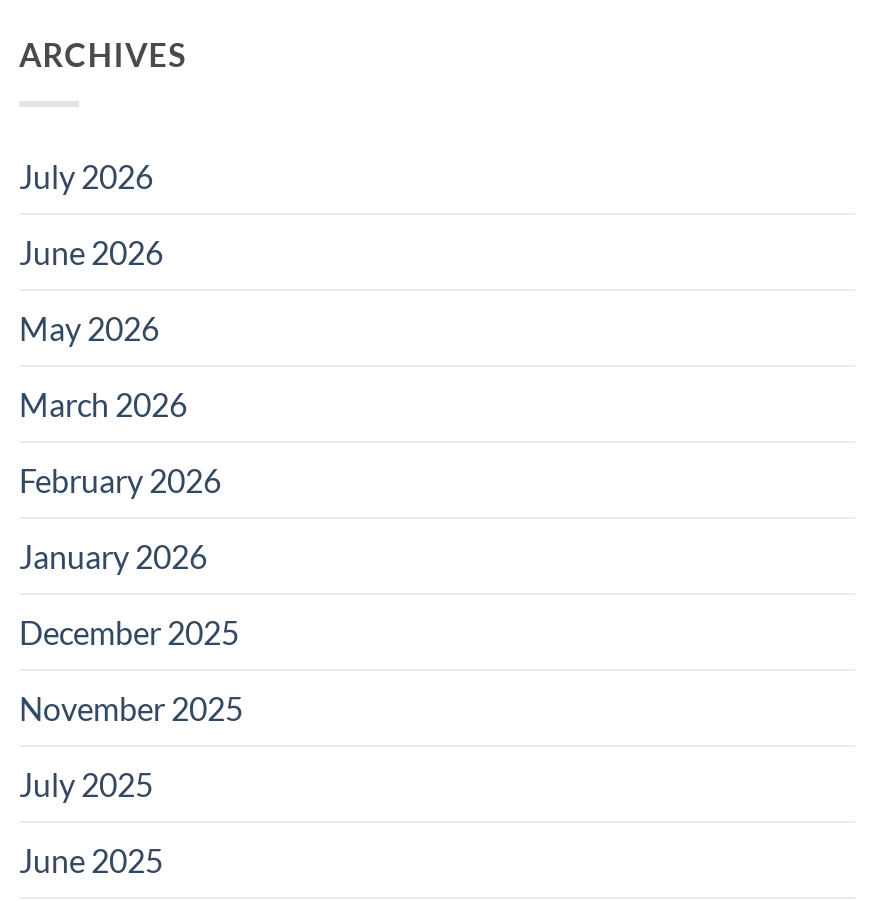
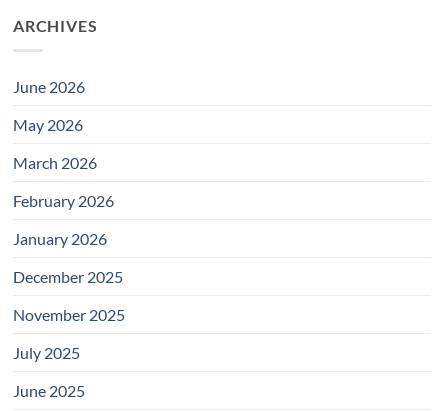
- July 2026
